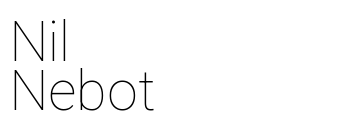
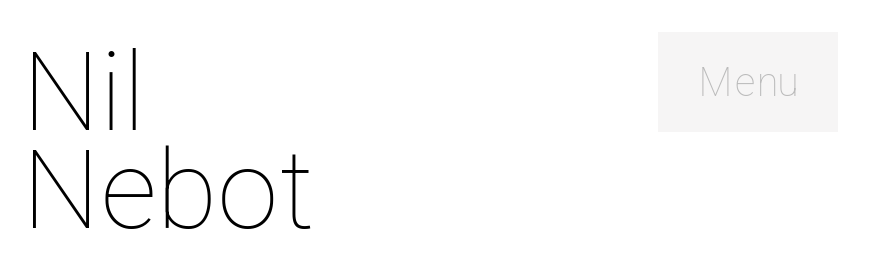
+ Menu
